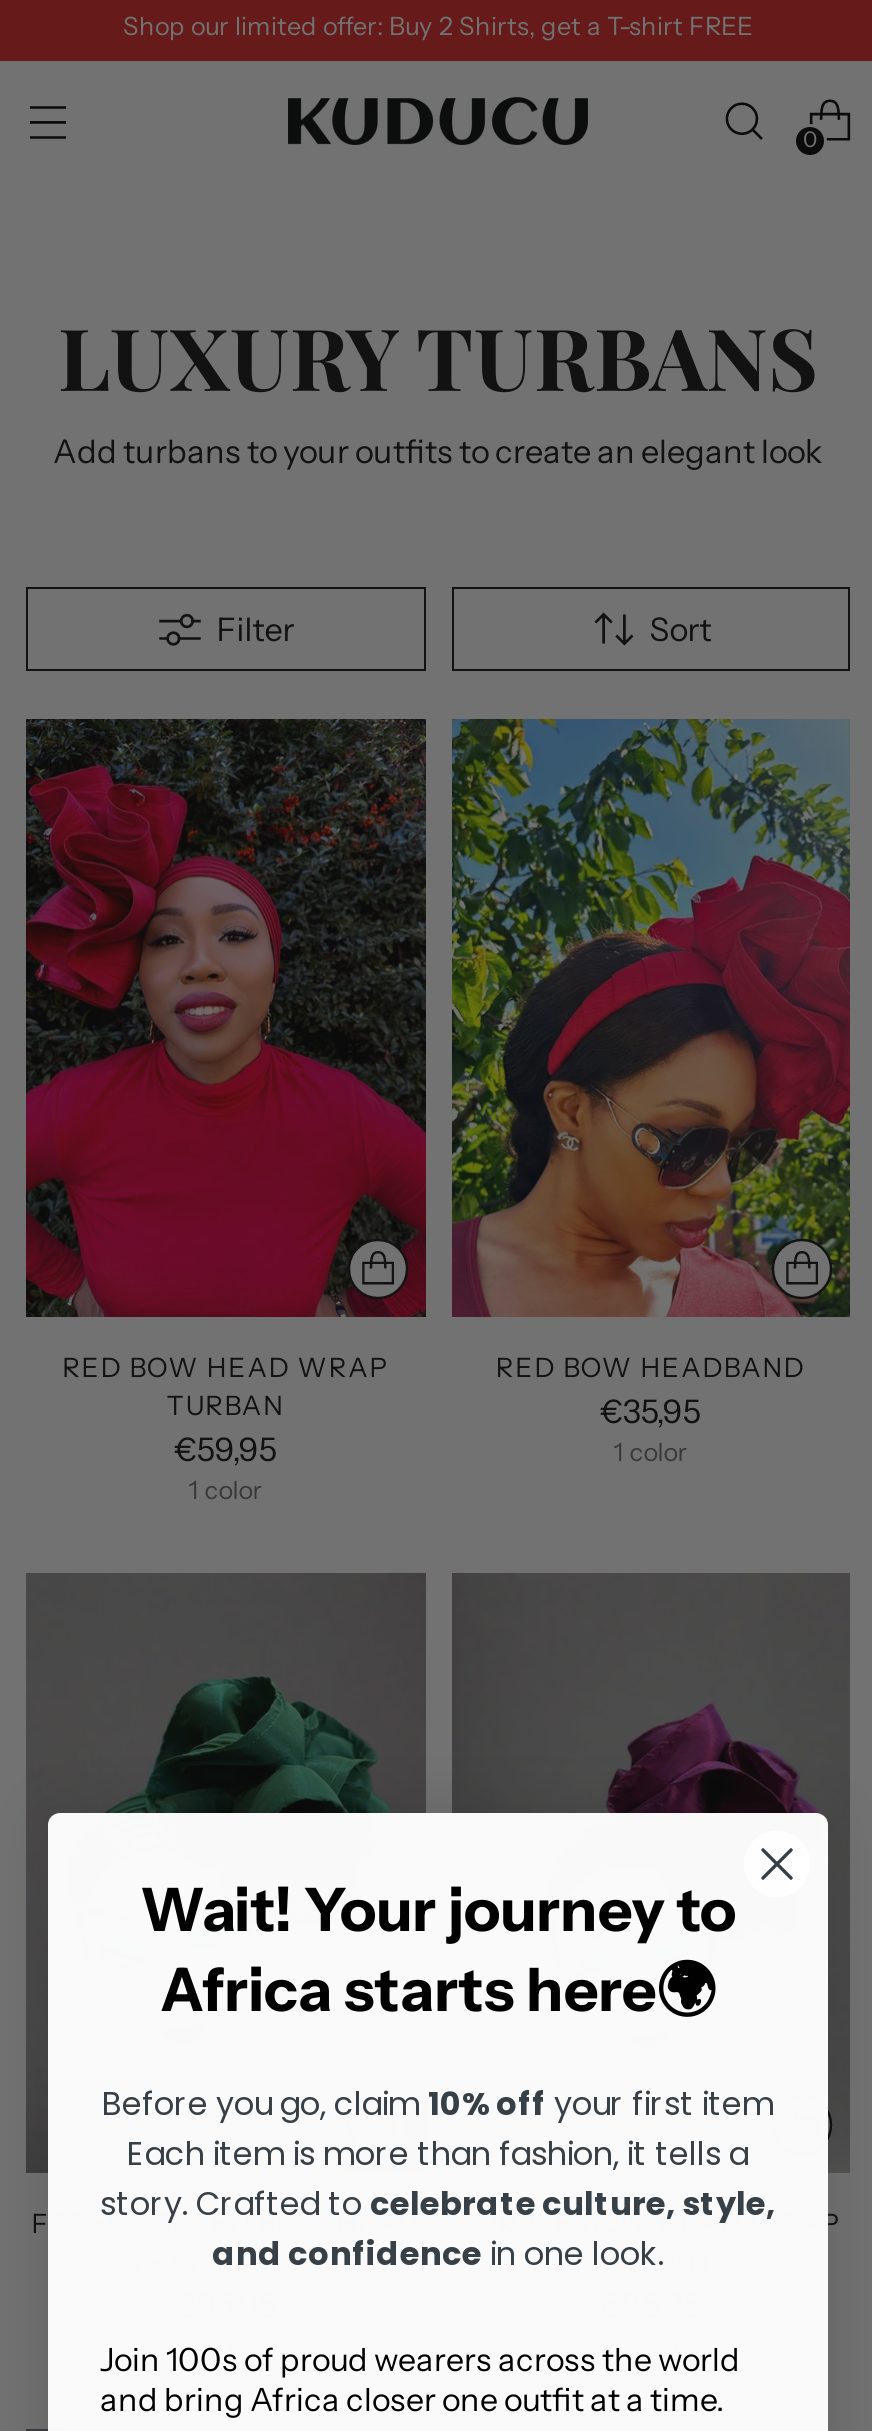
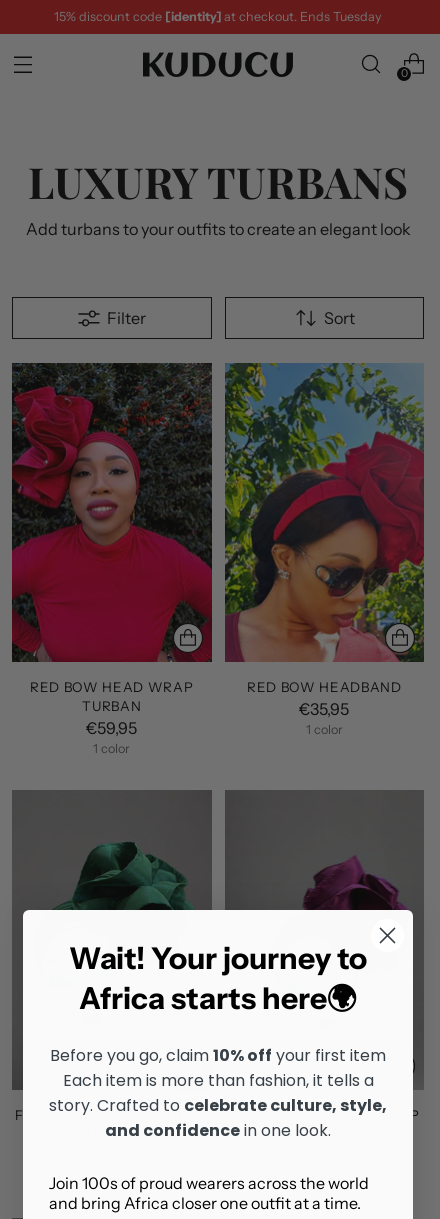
- Shop our limited offer: Buy 2 Shirts, get a T-shirt FREE
+ 15% discount code [identity] at checkout. Ends Tuesday
